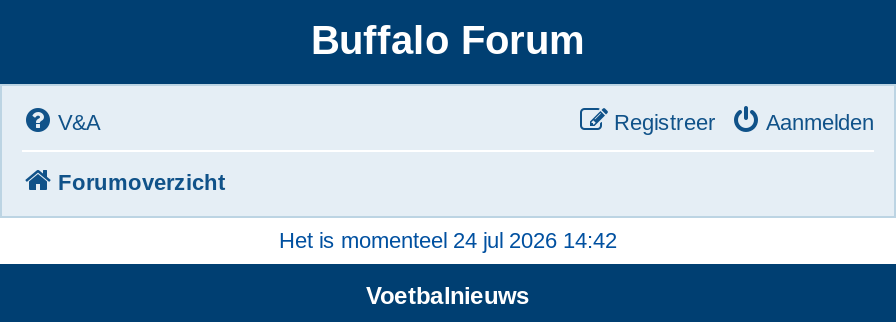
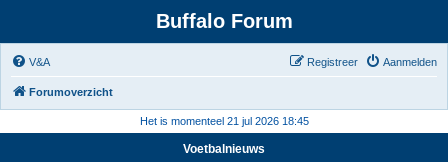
- Het is momenteel 24 jul 2026 14:42
+ Het is momenteel 21 jul 2026 18:45
